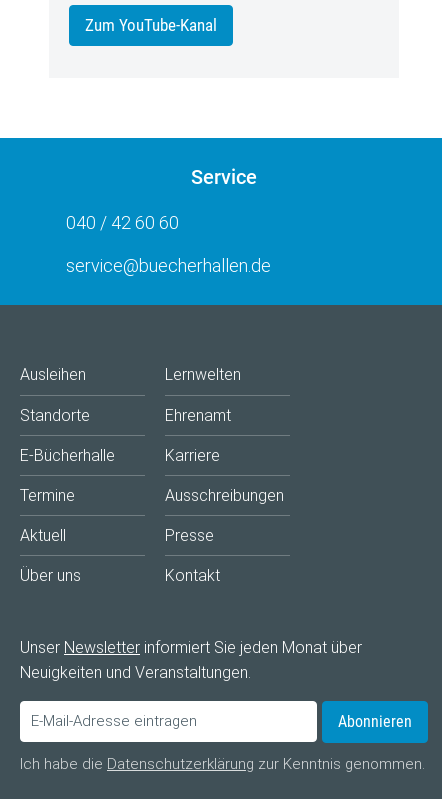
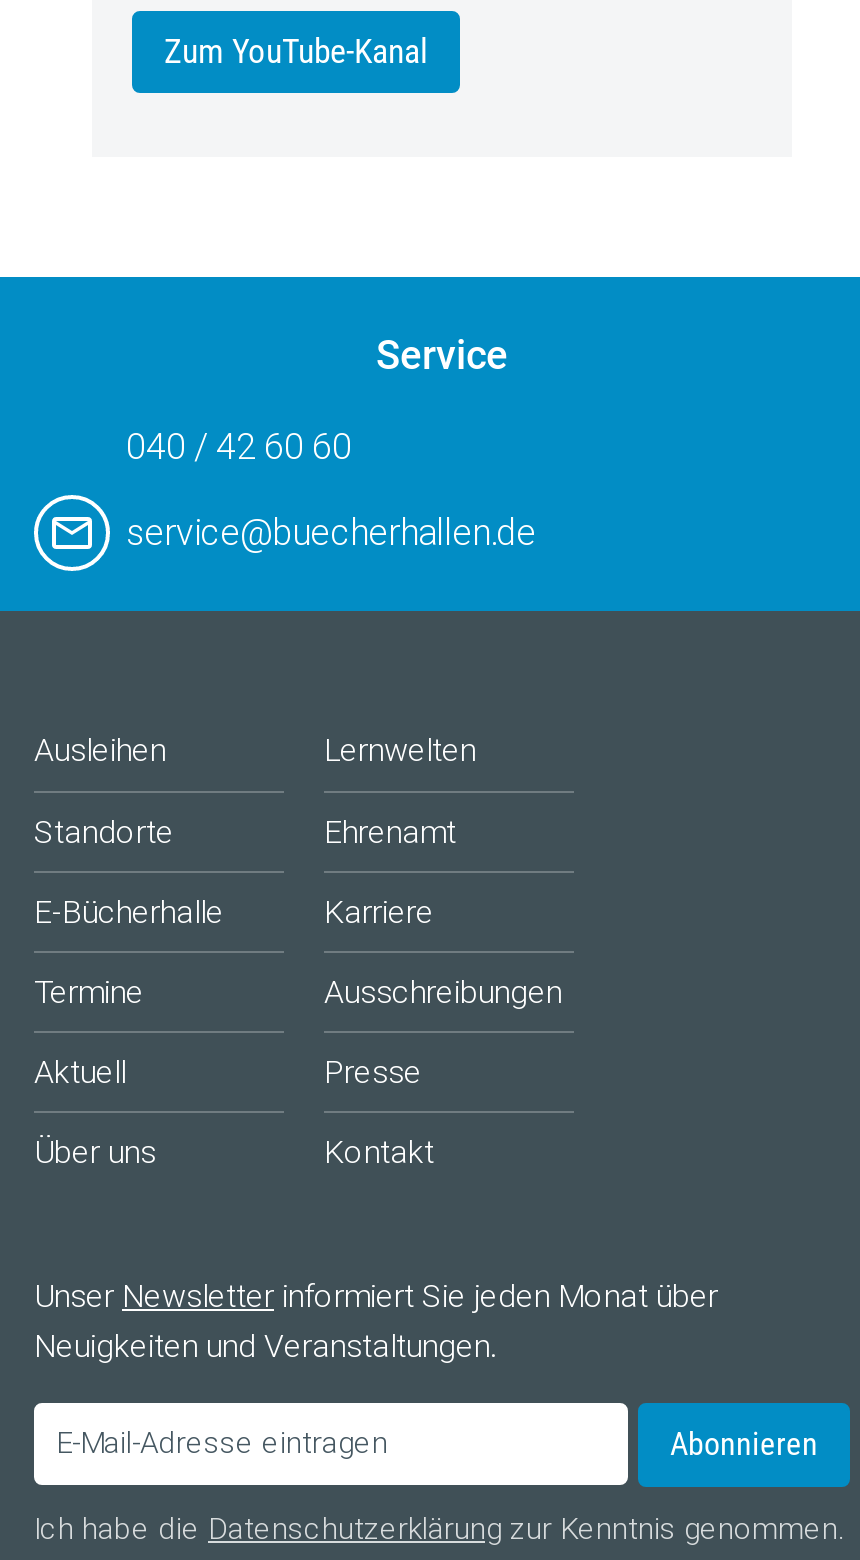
+ [image]
